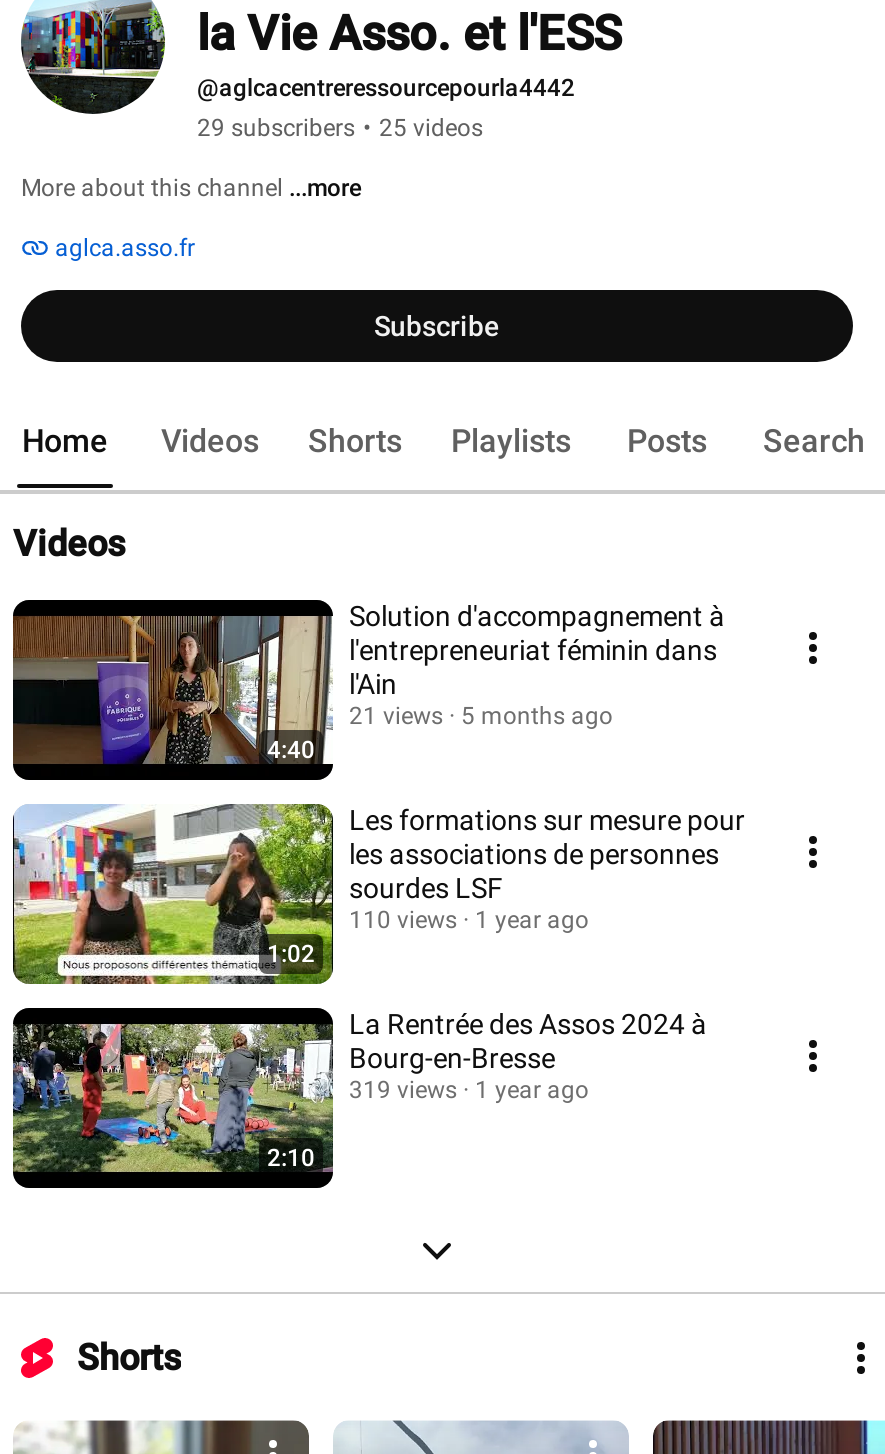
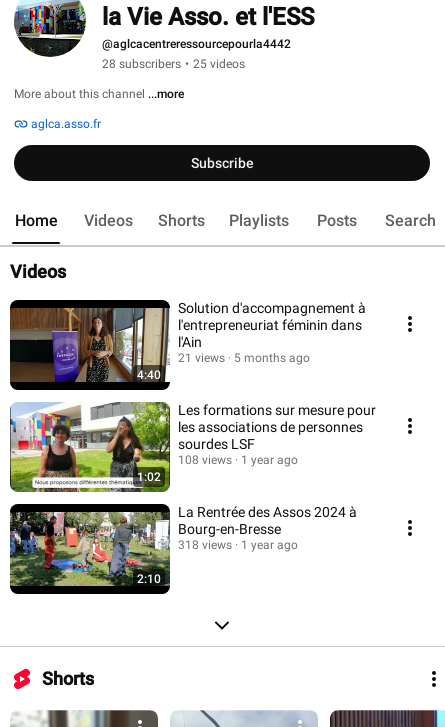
- 29 subscribers • 25 videos
+ 28 subscribers • 25 videos

- 110 views 1 year ago
+ 108 views 1 year ago

- 319 views 1 year ago
+ 318 views 1 year ago
